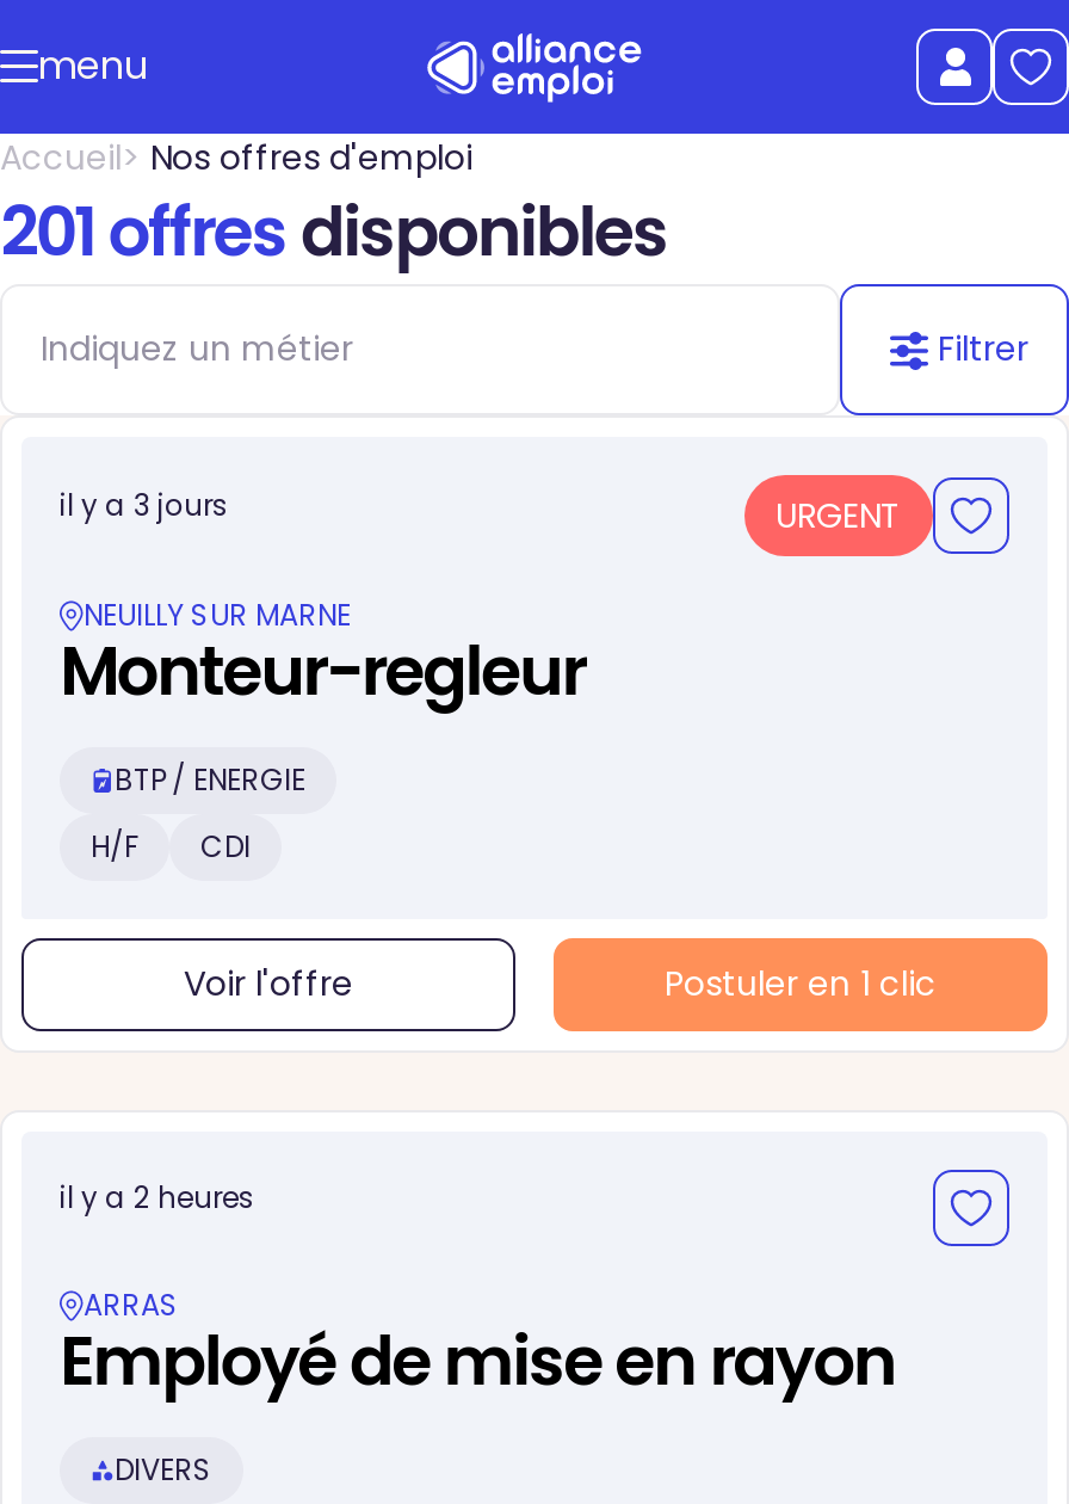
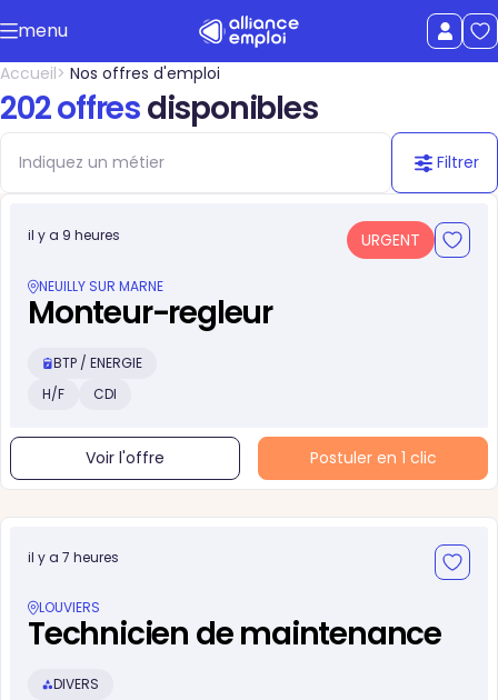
- 201 offres disponibles
+ 202 offres disponibles

- il y a 3 jours
+ il y a 9 heures

- il y a 2 heures
+ il y a 7 heures

- ARRAS
- Employé de mise en rayon
+ LOUVIERS
+ Technicien de maintenance
